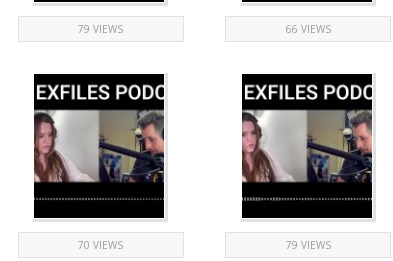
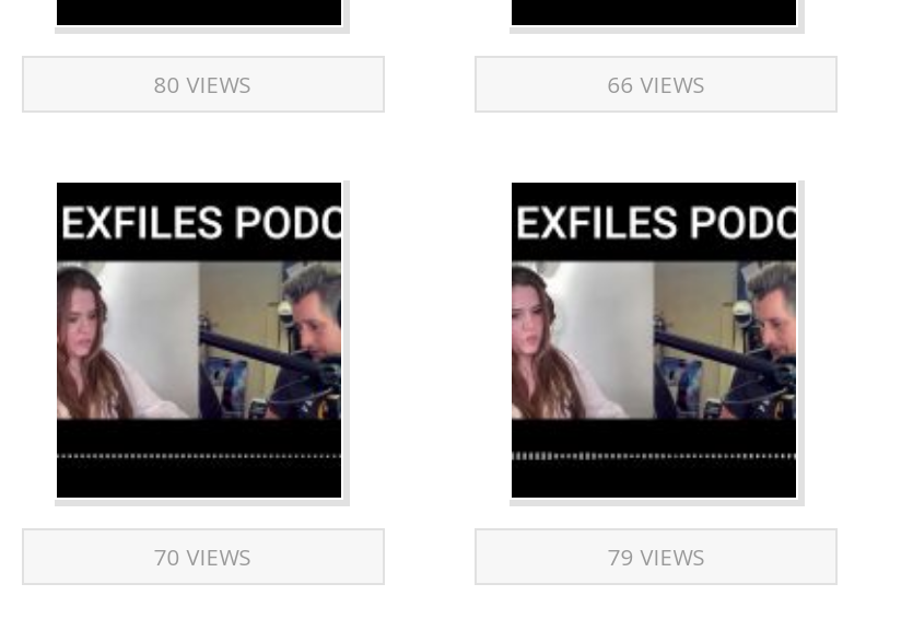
- 79 VIEWS
+ 80 VIEWS
